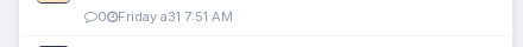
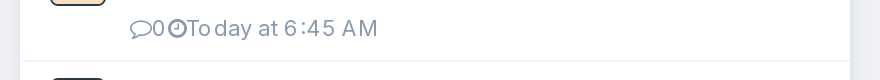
- 0 Friday a31 7:51 AM
+ 0 Today at 6:45 AM
